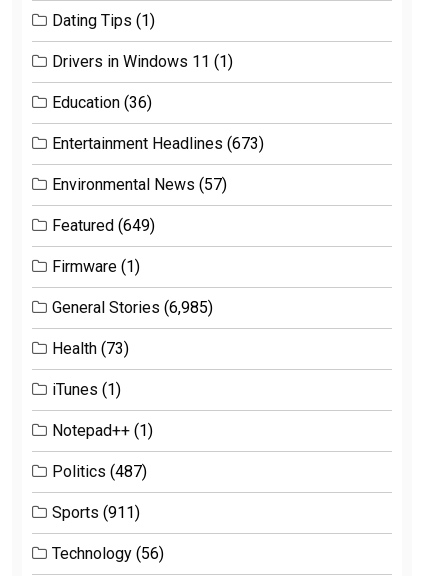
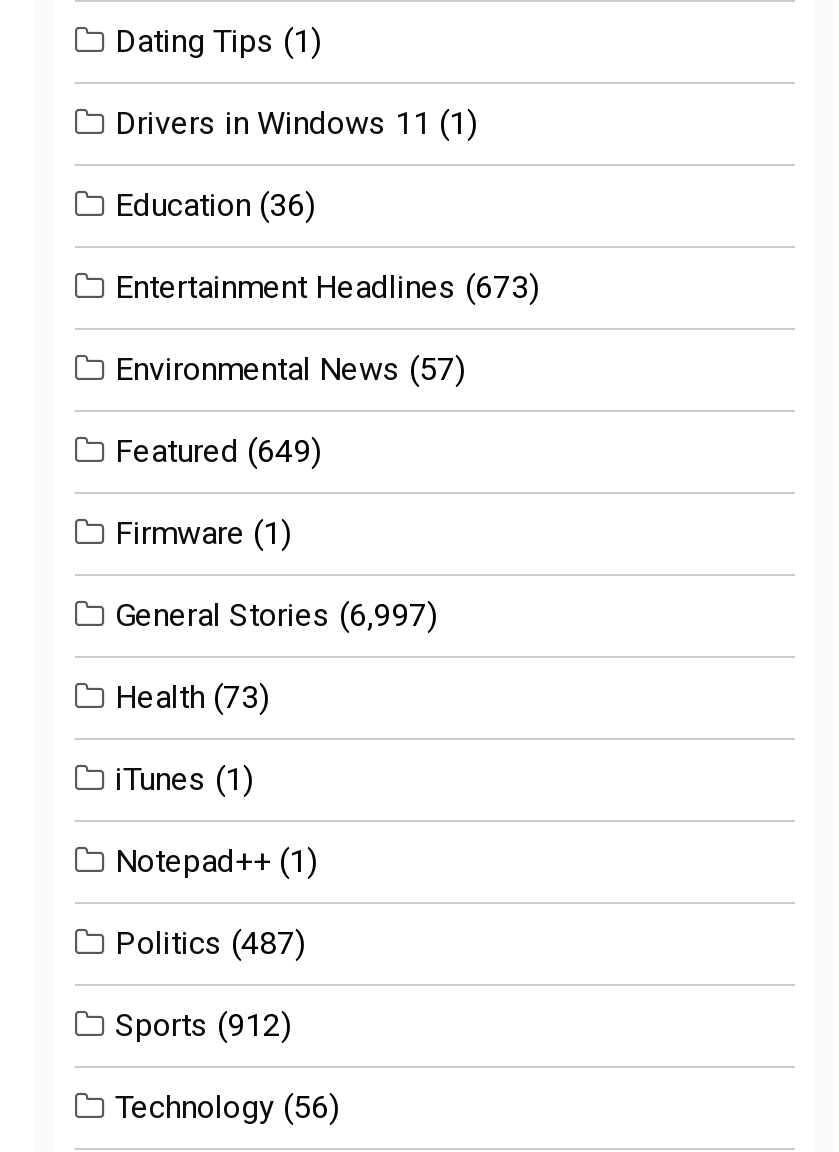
- General Stories (6,985)
+ General Stories (6,997)

- Sports (911)
+ Sports (912)
